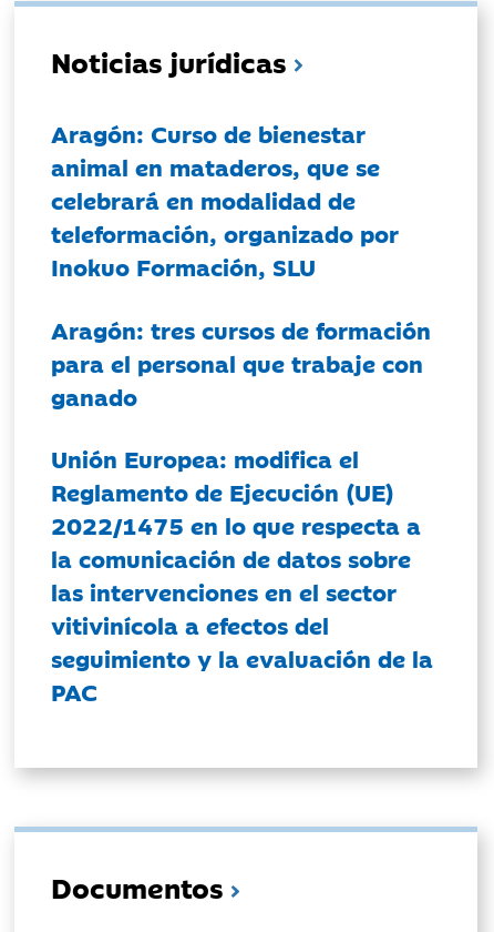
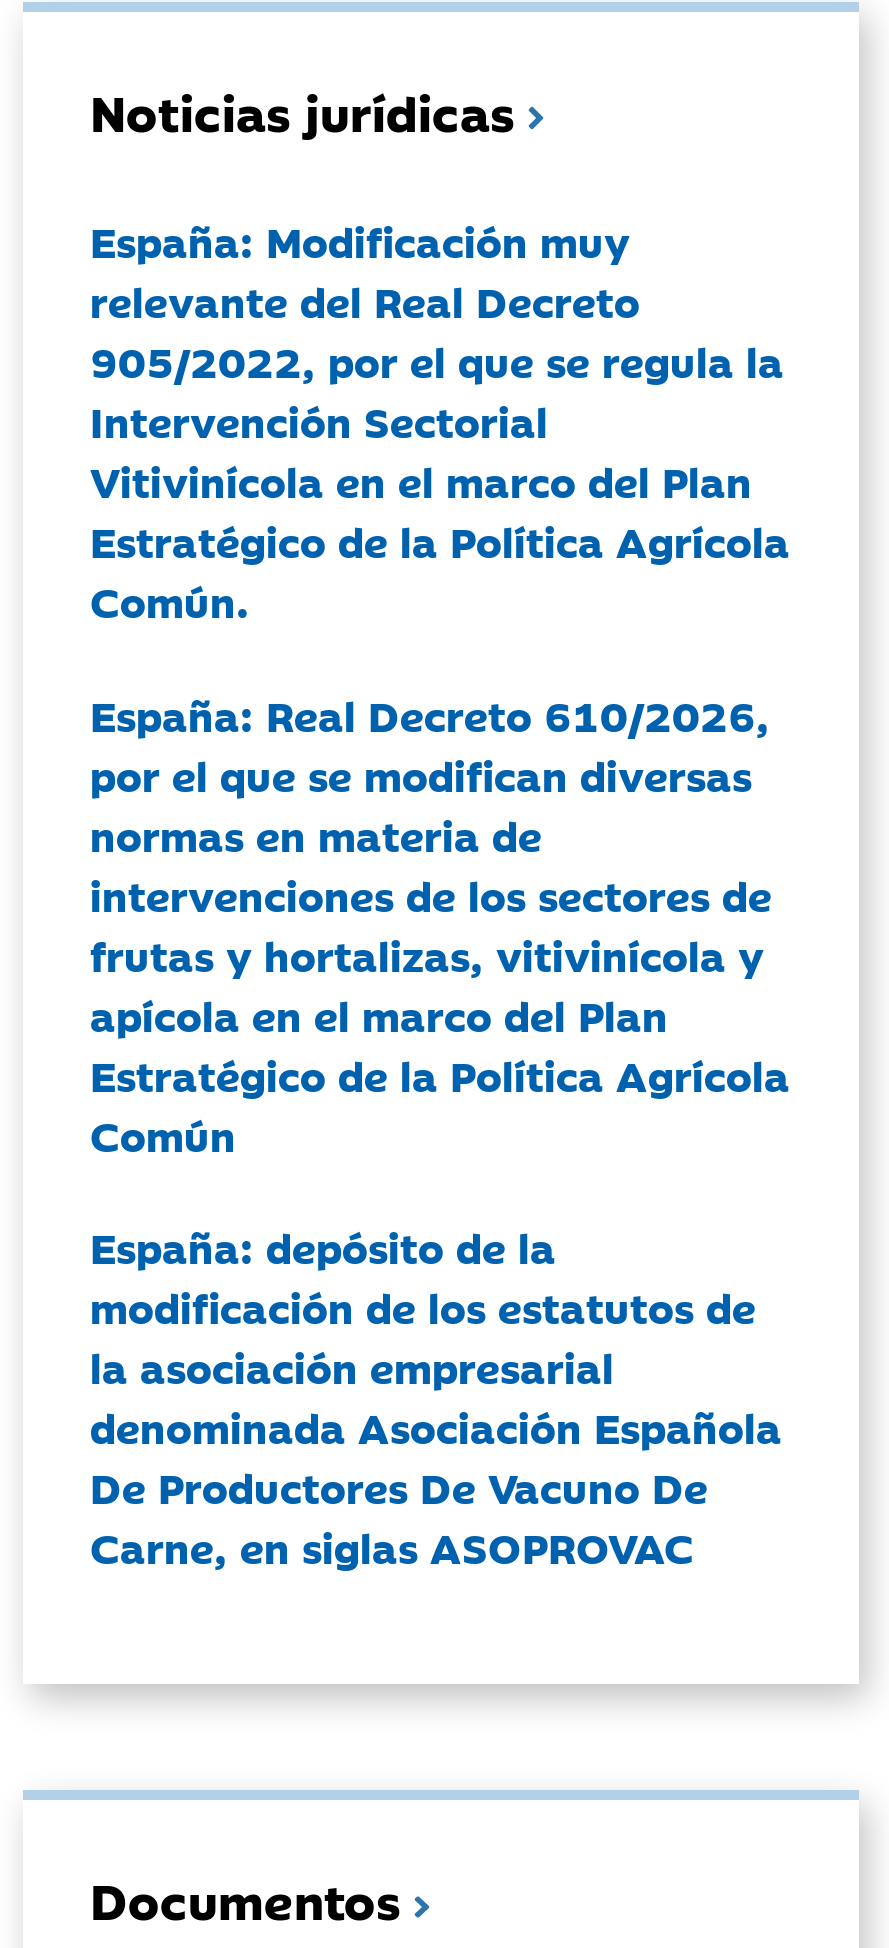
- Aragón: Curso de bienestar
- animal en mataderos, que se
- celebrará en modalidad de
- teleformación, organizado por
- Inokuo Formación, SLU
+ España: Modificación muy
+ relevante del Real Decreto
+ 905/2022, por el que se regula la
+ Intervención Sectorial
+ Vitivinícola en el marco del Plan
+ Estratégico de la Política Agrícola
+ Común.

- Aragón: tres cursos de formación
- para el personal que trabaje con
- ganado
+ España: Real Decreto 610/2026,
+ por el que se modifican diversas
+ normas en materia de
+ intervenciones de los sectores de
+ frutas y hortalizas, vitivinícola y
+ apícola en el marco del Plan
+ Estratégico de la Política Agrícola
+ Común

- Unión Europea: modifica el
- Reglamento de Ejecución (UE)
- 2022/1475 en lo que respecta a
- la comunicación de datos sobre
- las intervenciones en el sector
- vitivinícola a efectos del
- seguimiento y la evaluación de la
- PAC
+ España: depósito de la
+ modificación de los estatutos de
+ la asociación empresarial
+ denominada Asociación Española
+ De Productores De Vacuno De
+ Carne, en siglas ASOPROVAC
